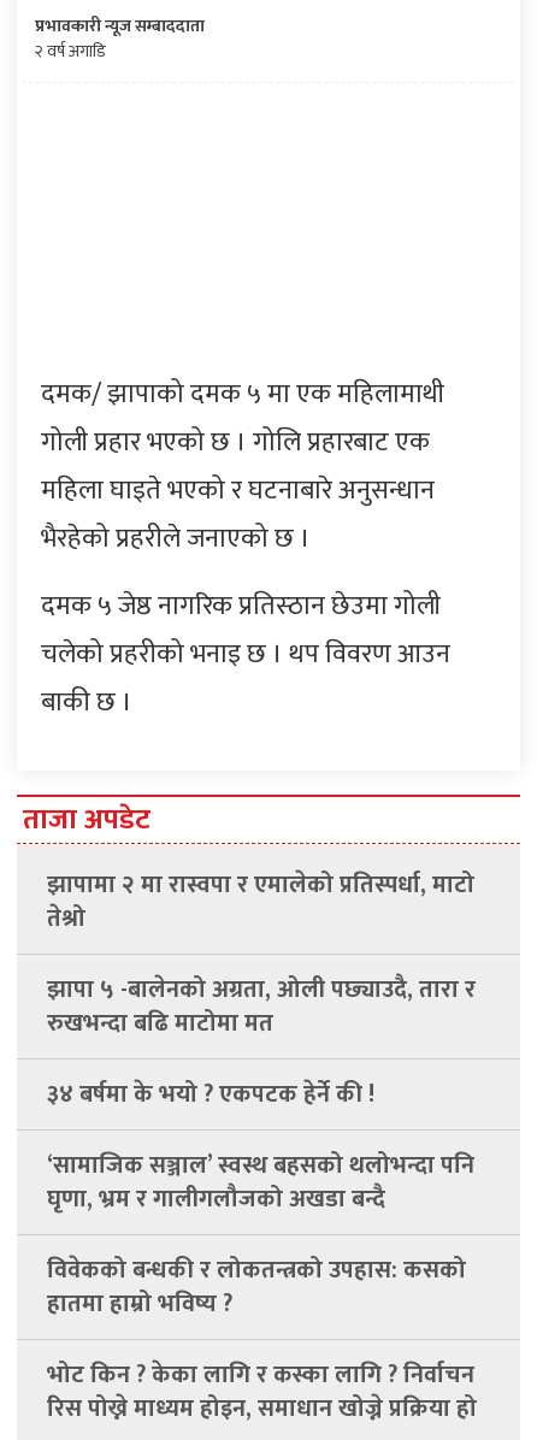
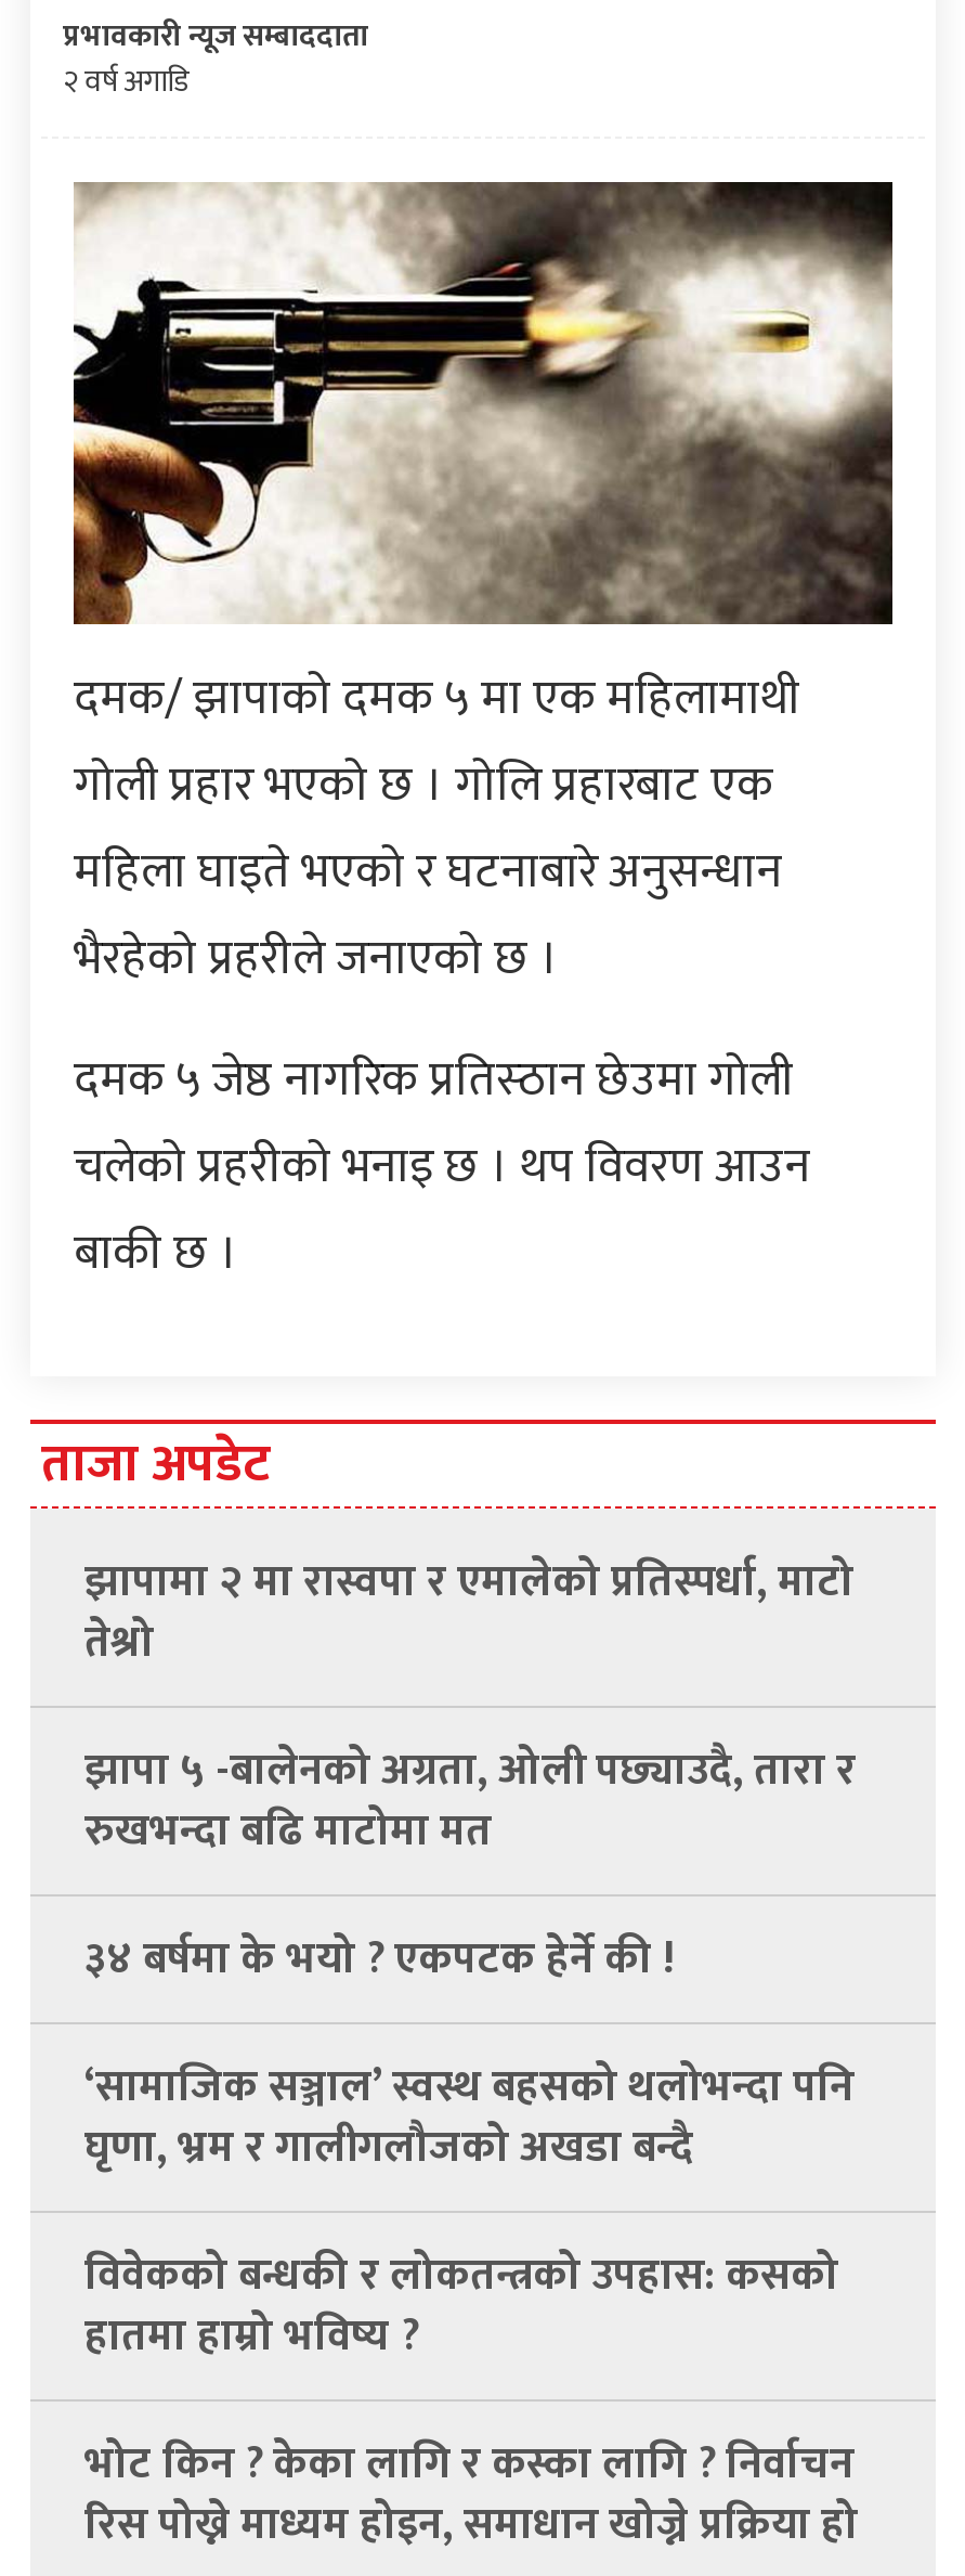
+ [image]
